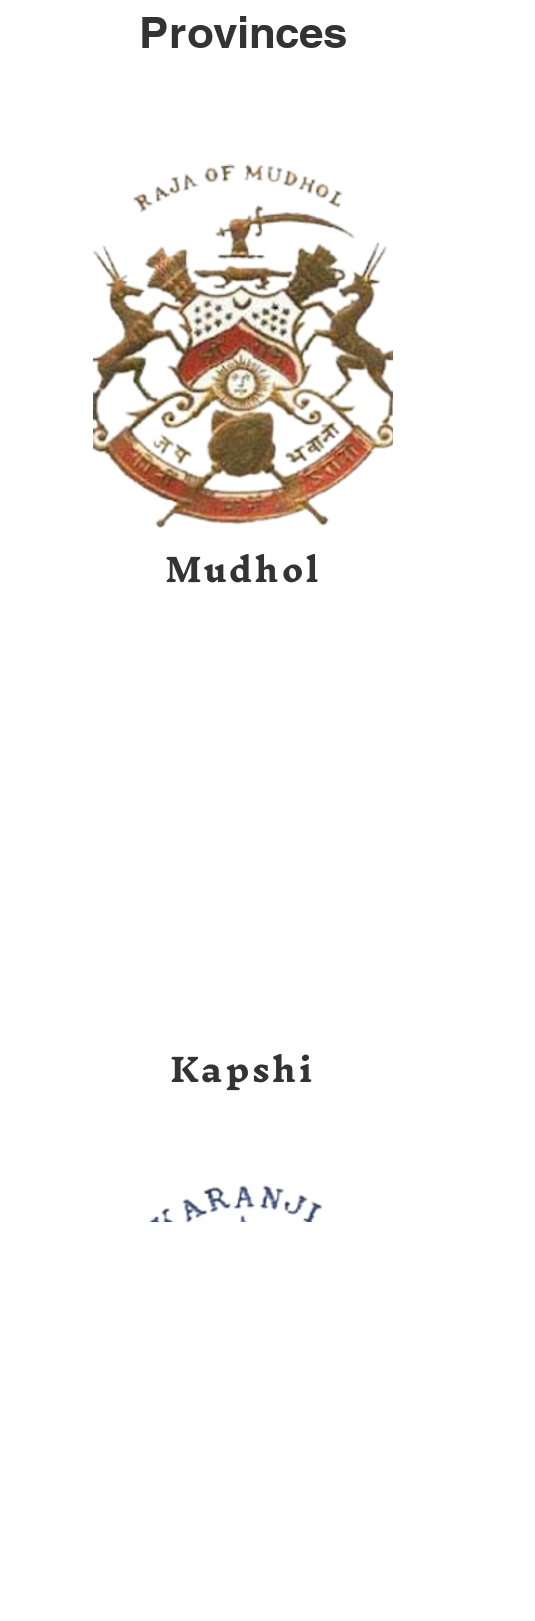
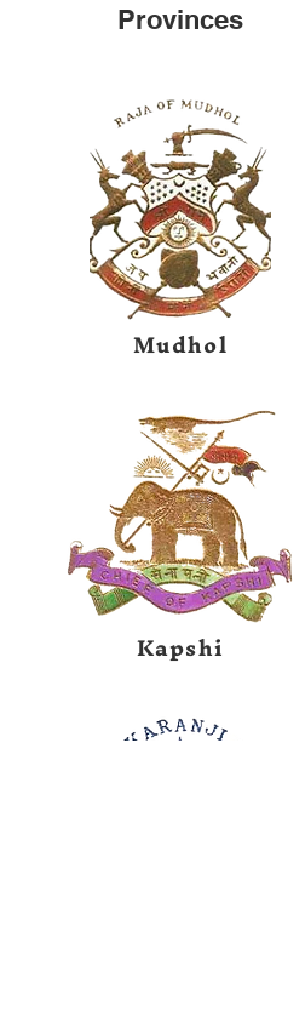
+ [image]
